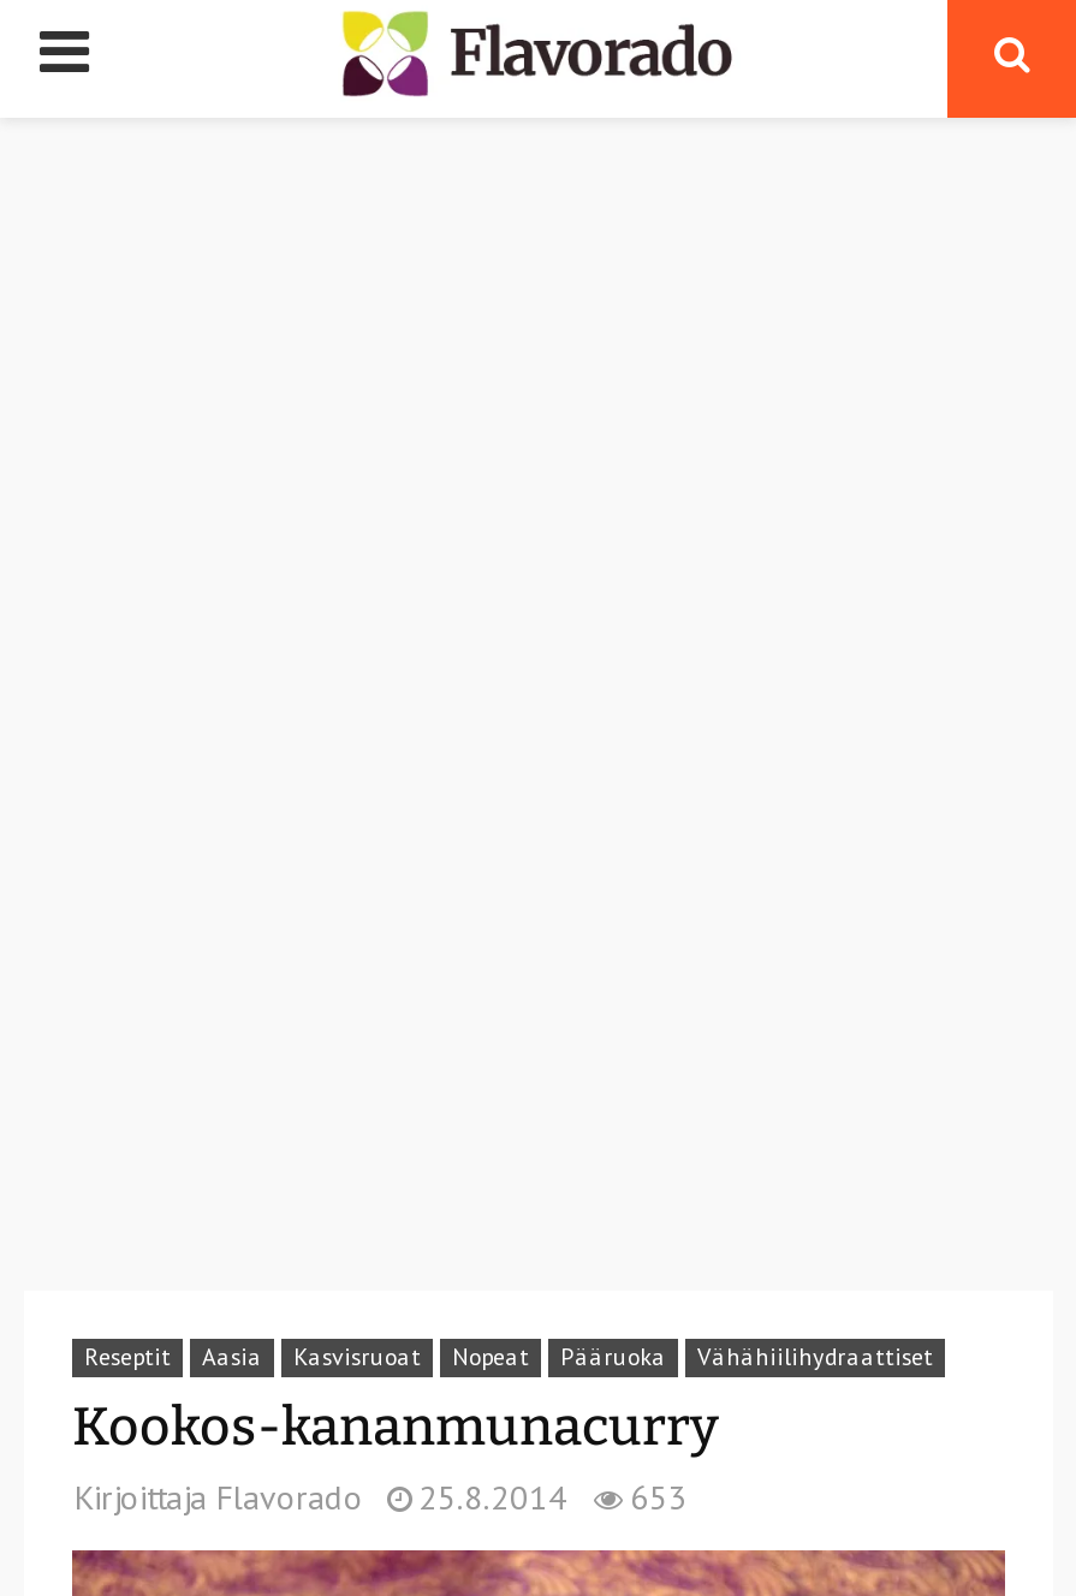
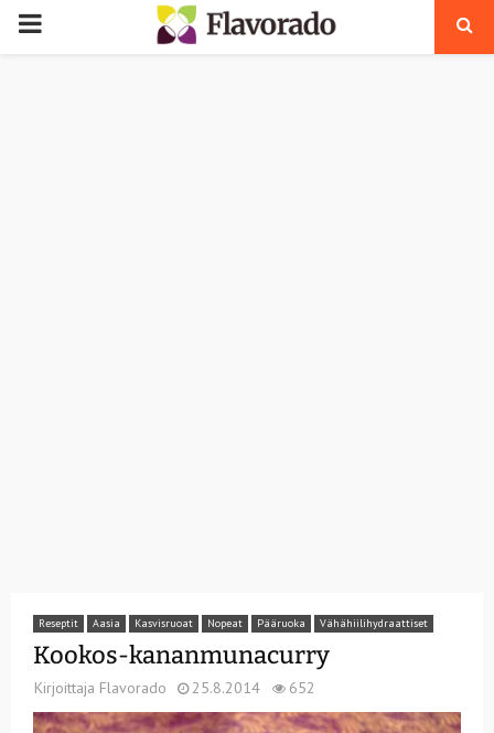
- Kirjoittaja Flavorado 25.8.2014 653
+ Kirjoittaja Flavorado 25.8.2014 652
